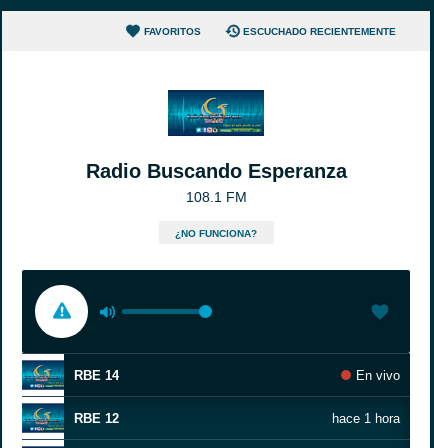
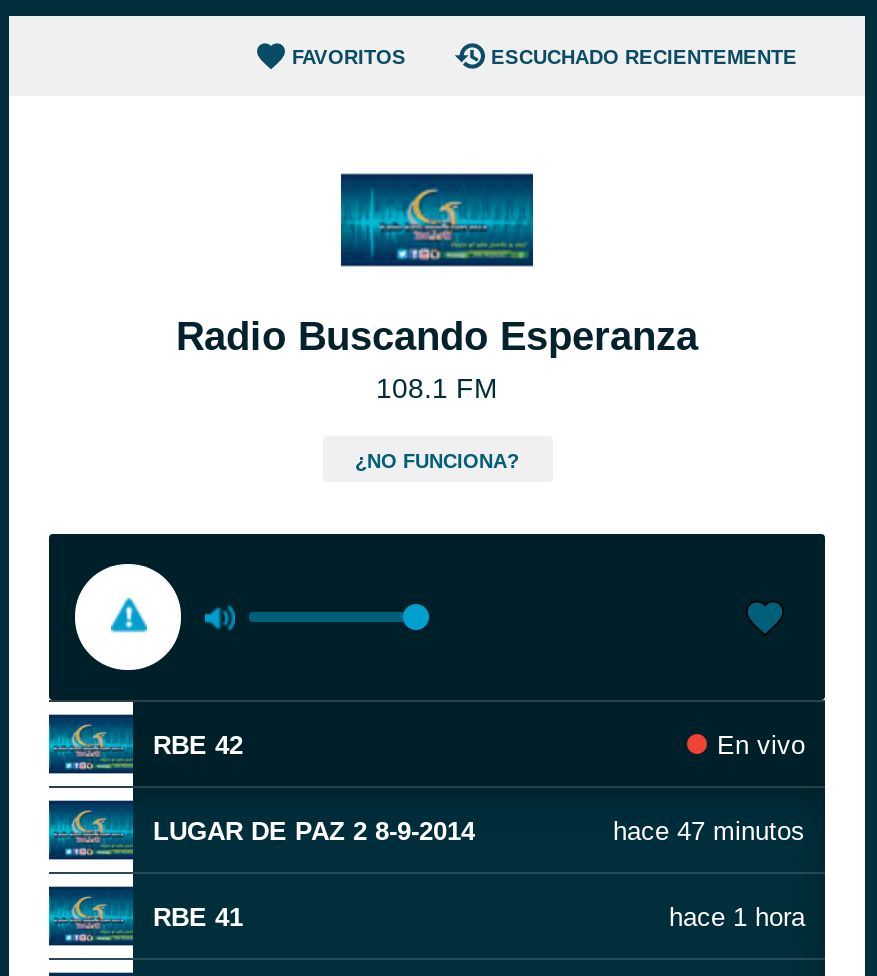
- RBE 14
+ RBE 42

- RBE 12
+ LUGAR DE PAZ 2 8-9-2014
+ hace 47 minutos
+ RBE 41
